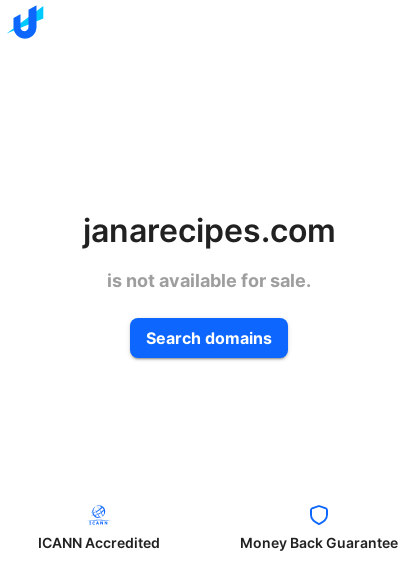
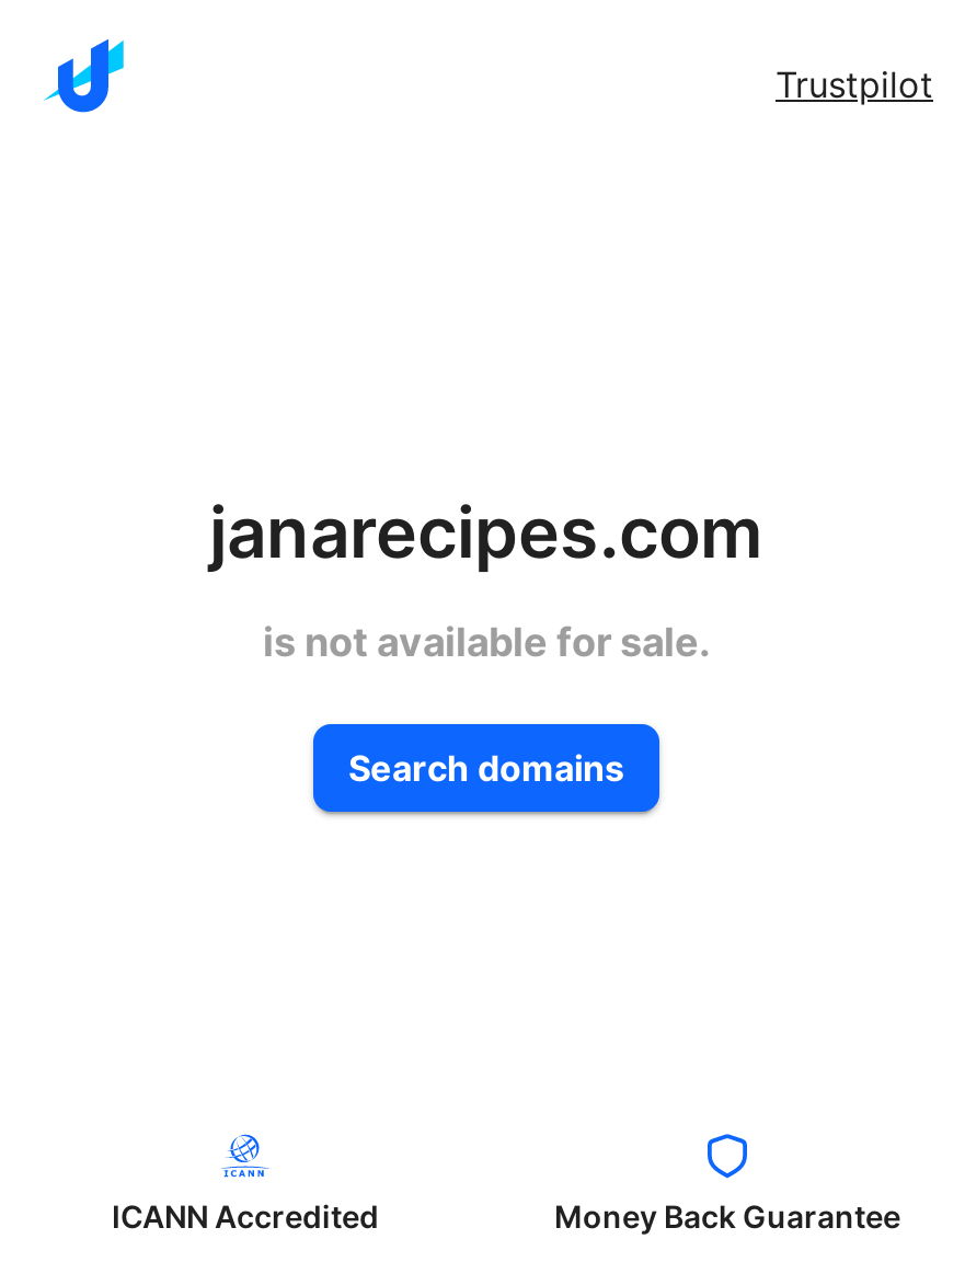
+ Trustpilot
